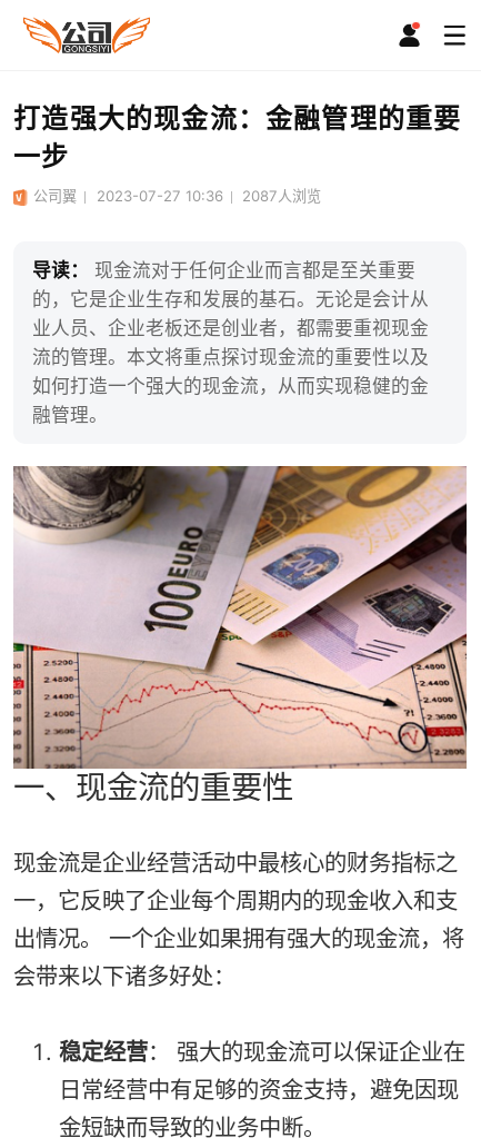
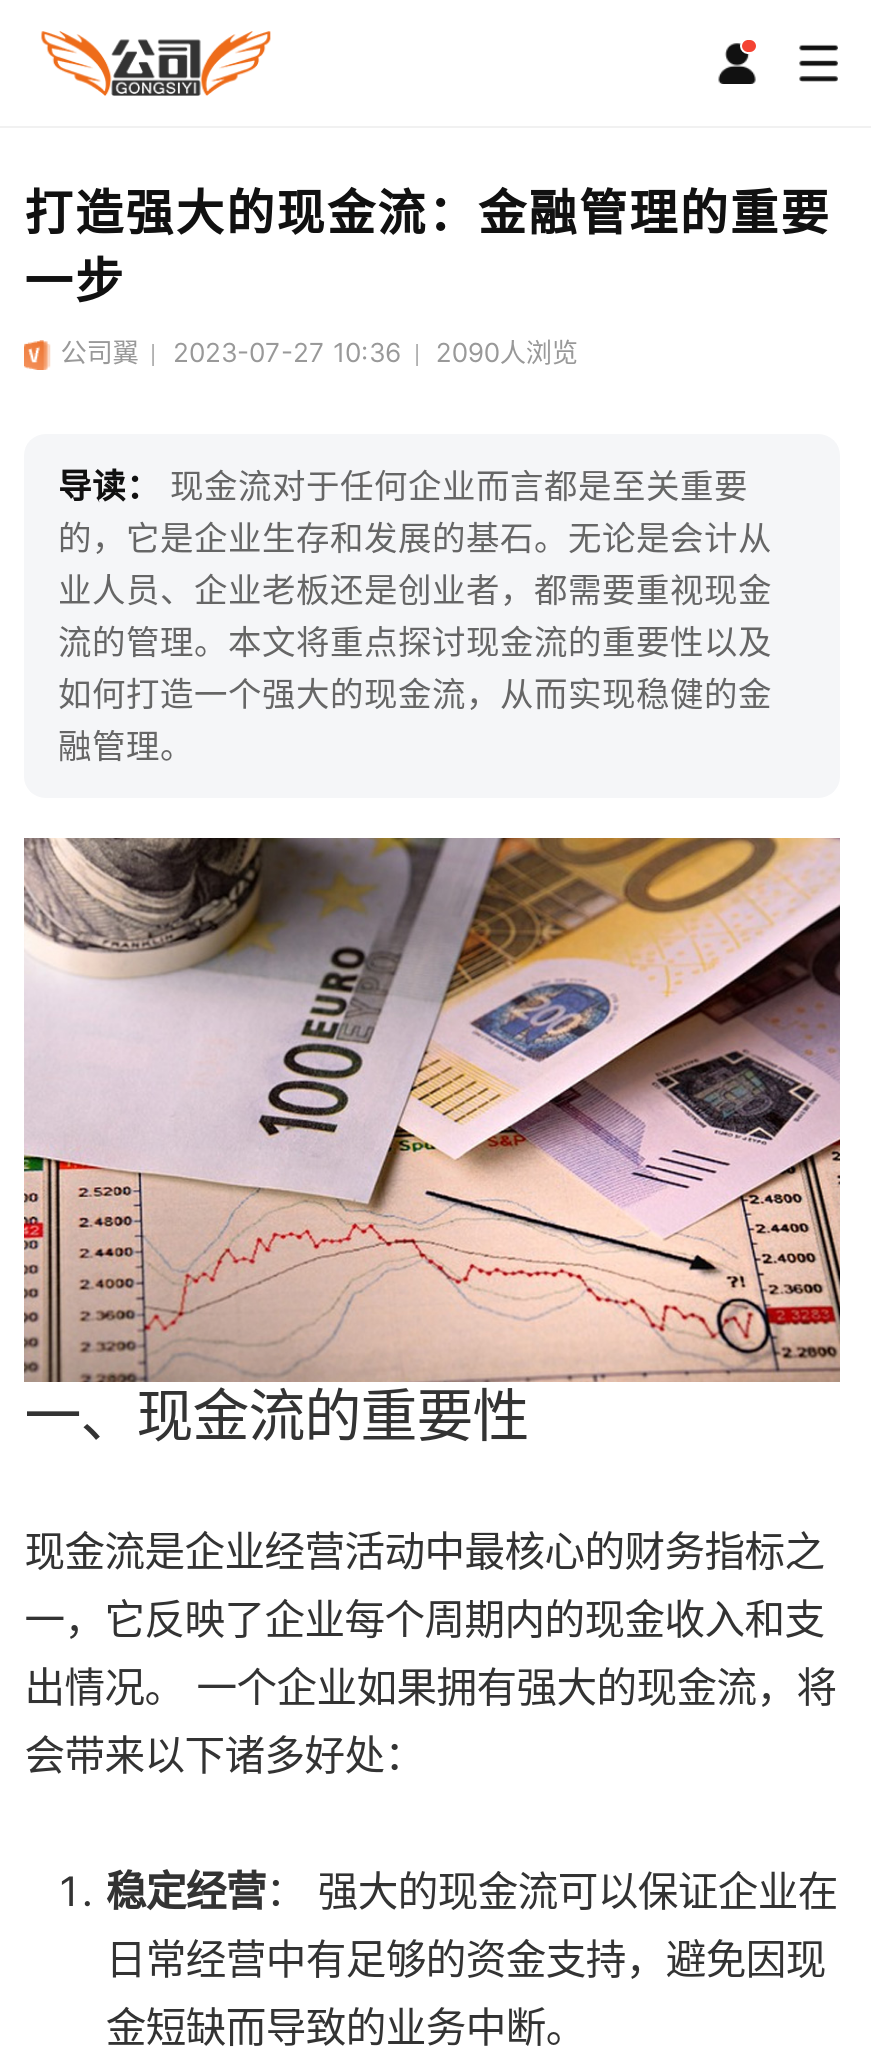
- 公司翼 2023-07-27 10:36 2087人浏览
+ 公司翼 2023-07-27 10:36 2090人浏览
